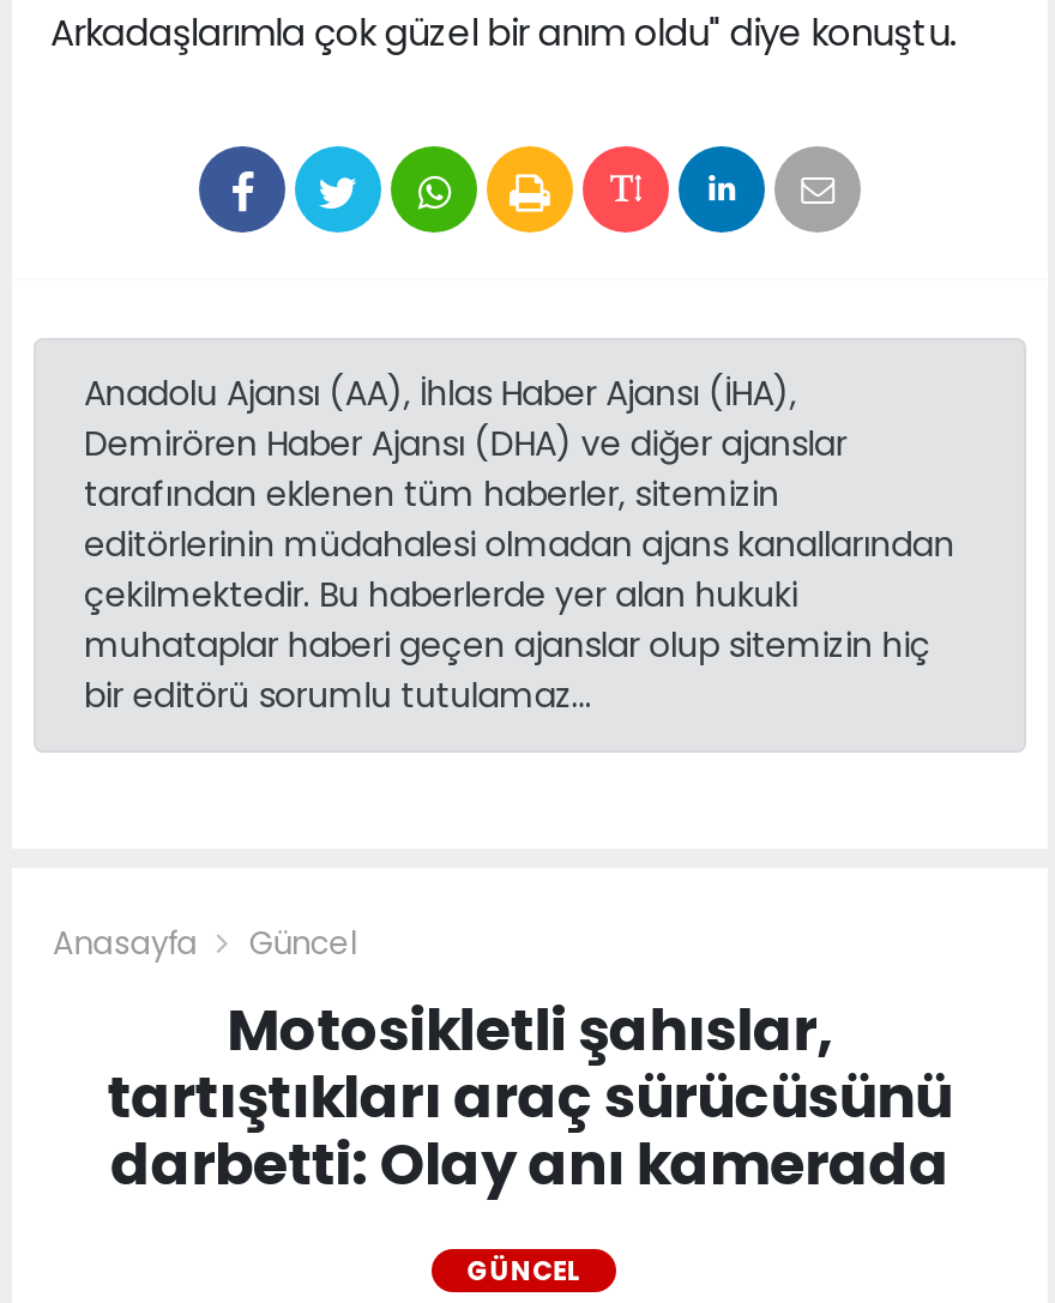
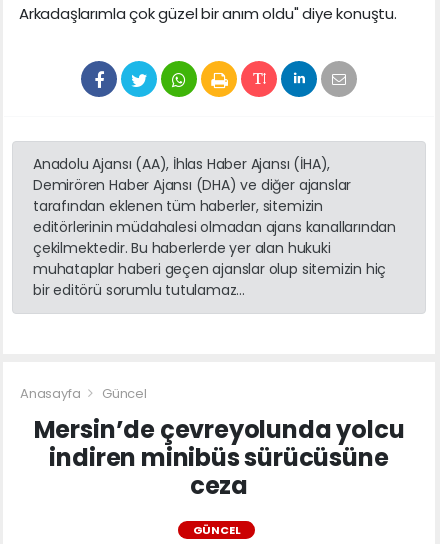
- Motosikletli şahıslar,
- tartıştıkları araç sürücüsünü
- darbetti: Olay anı kamerada
+ Mersin’de çevreyolunda yolcu
+ indiren minibüs sürücüsüne
+ ceza
